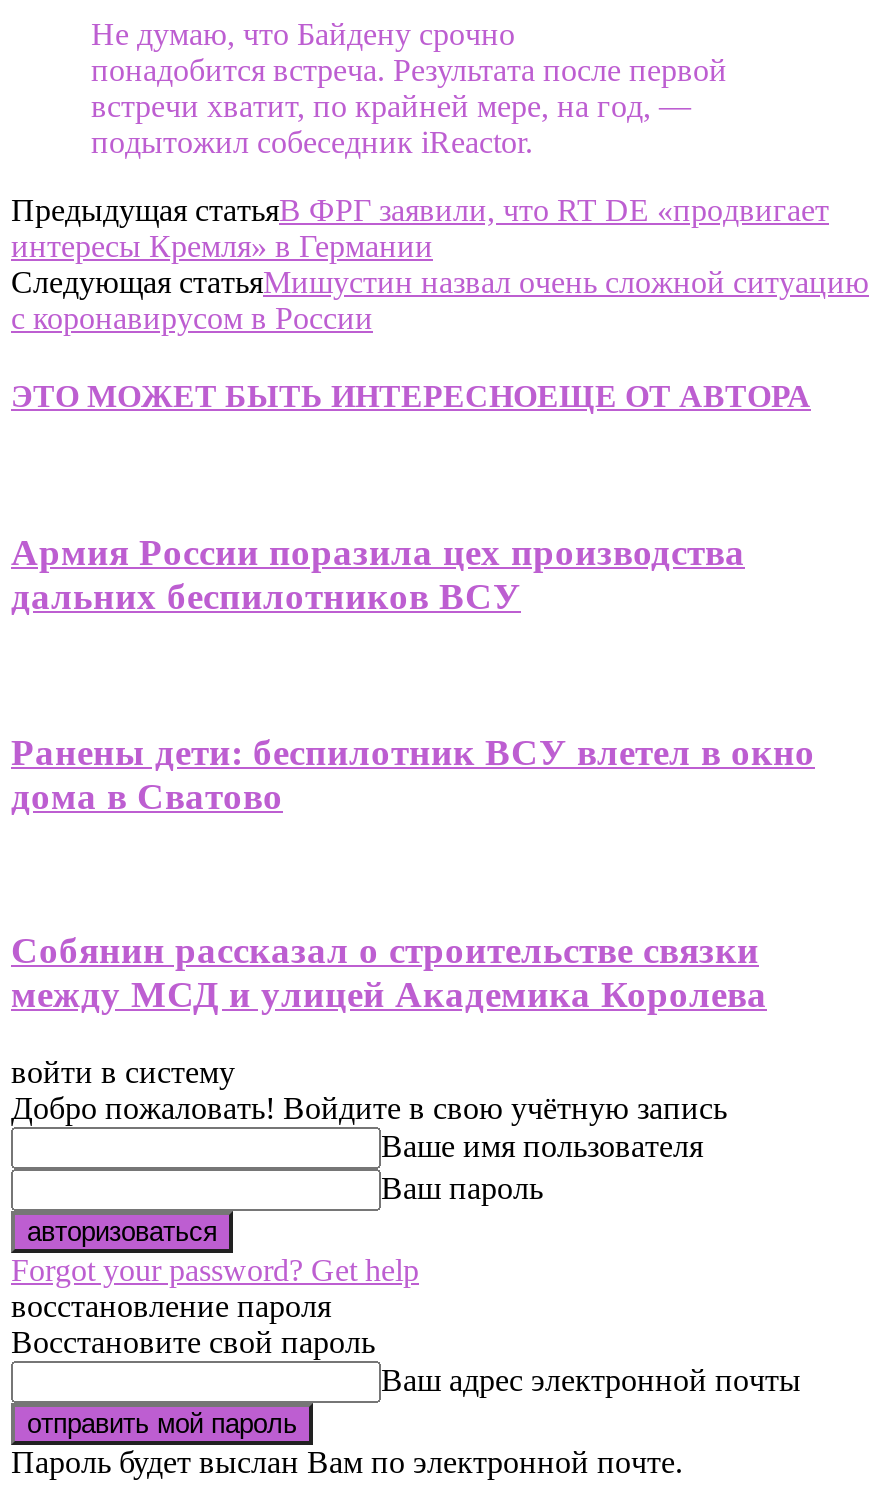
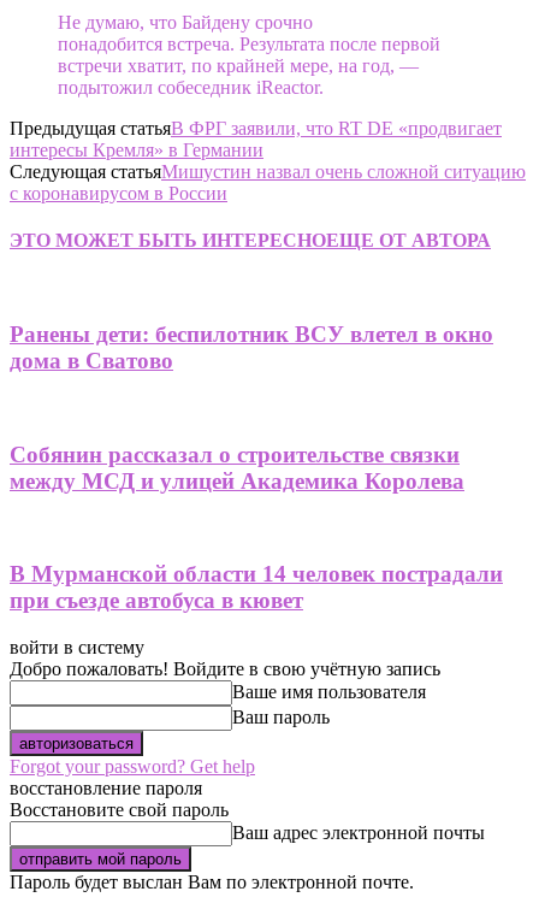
- Армия России поразила цех производства
- дальних беспилотников ВСУ

moved up: Ранены дети: беспилотник ВСУ влетел в окно | дома в Сватово | Собянин рассказал о строительстве связки | между МСД и улицей Академика Королева

+ В Мурманской области 14 человек пострадали
+ при съезде автобуса в кювет
